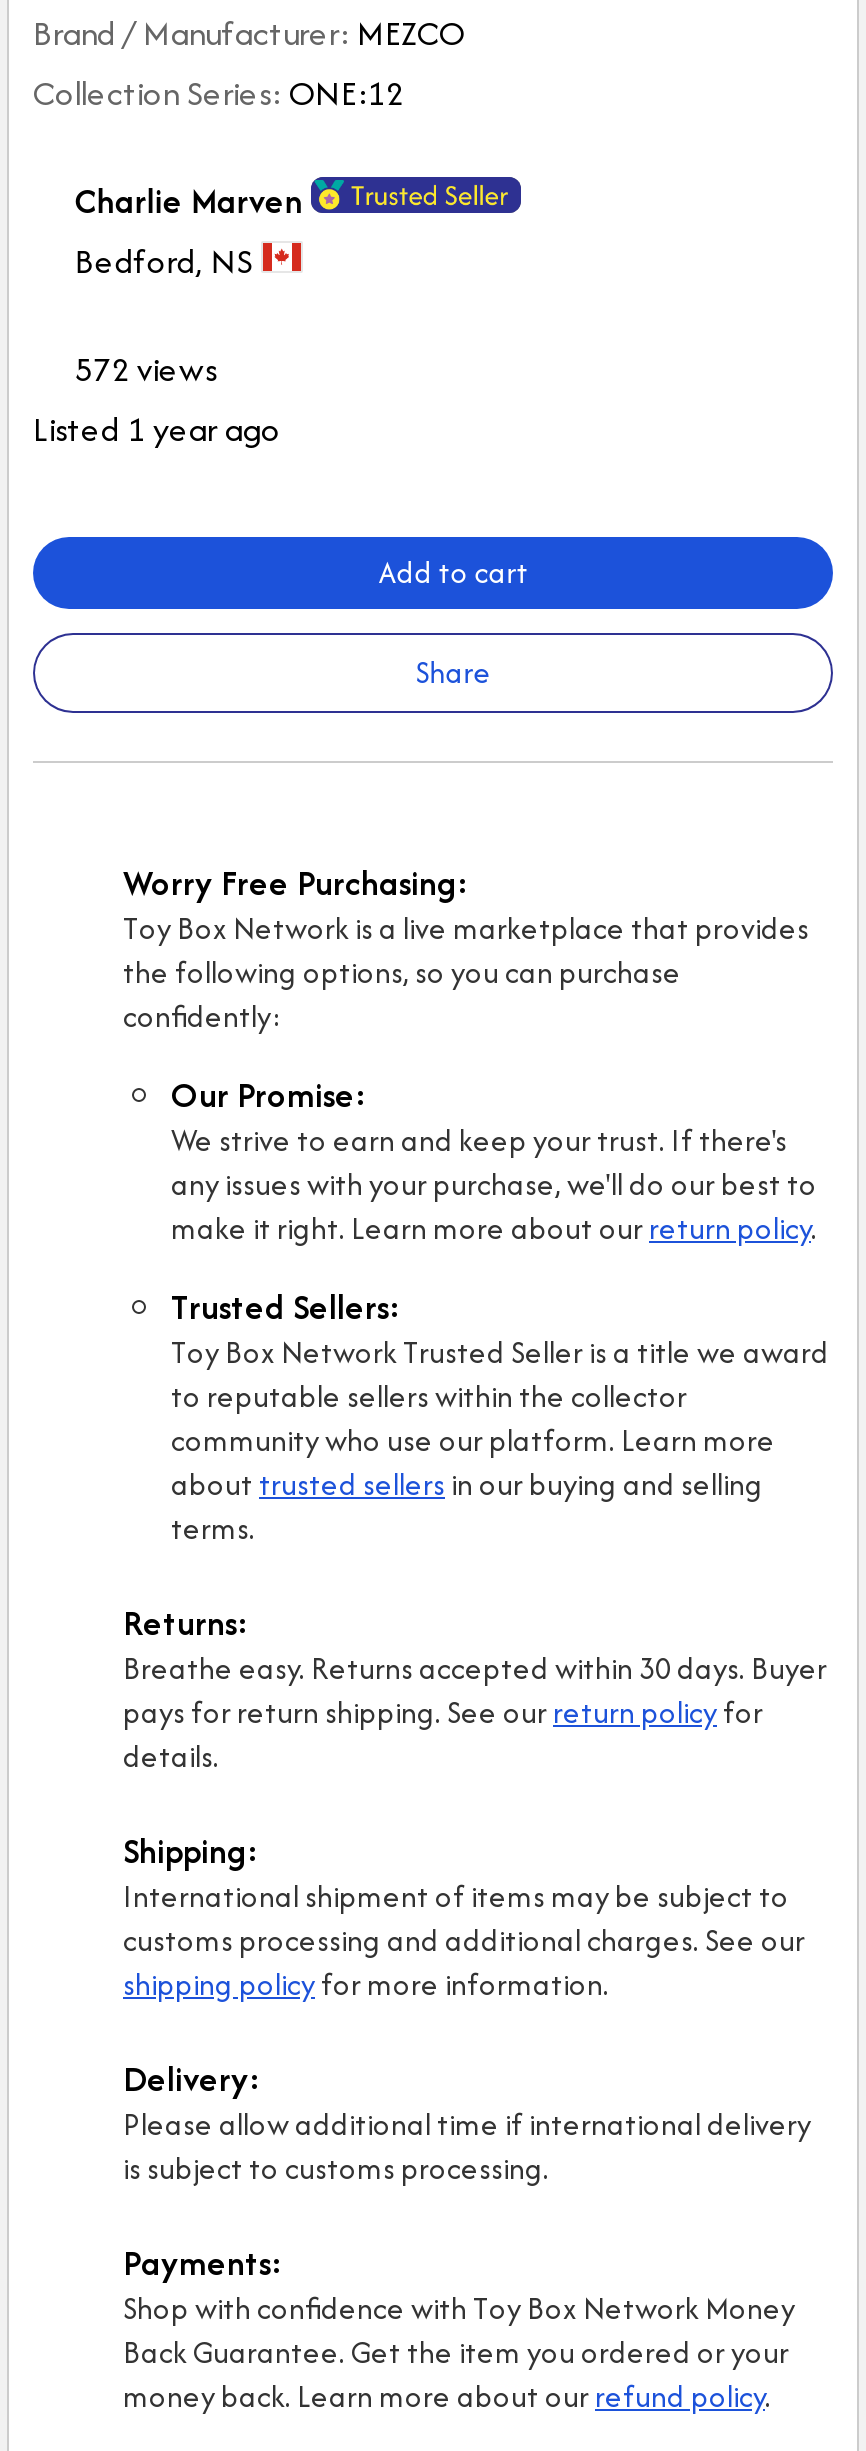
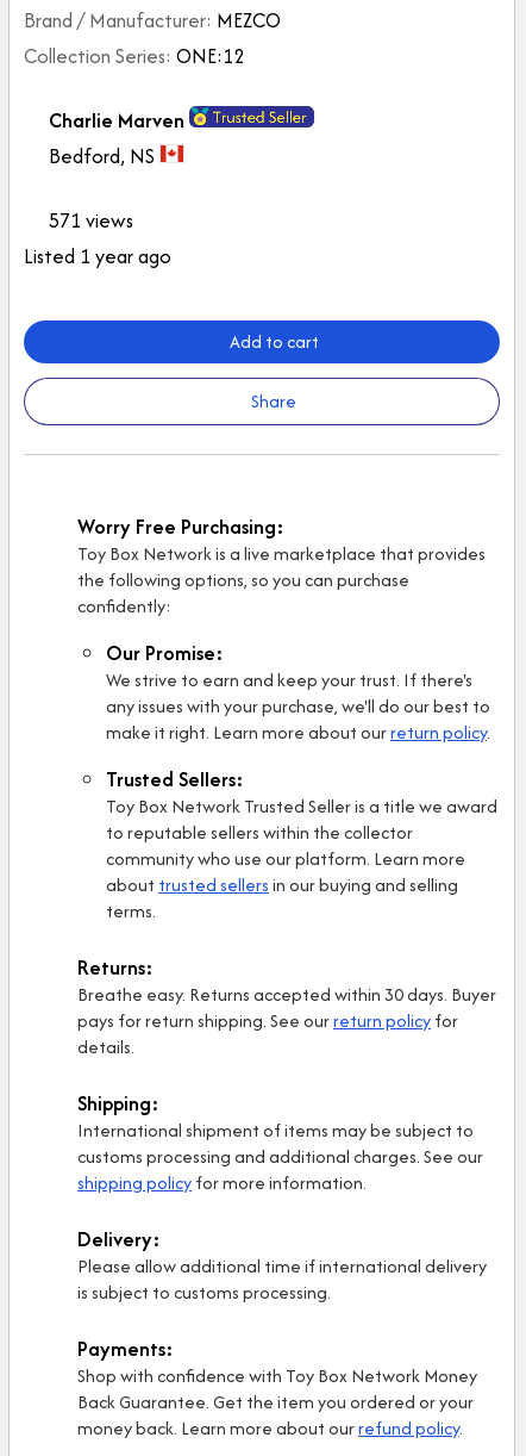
- 572 views
+ 571 views
